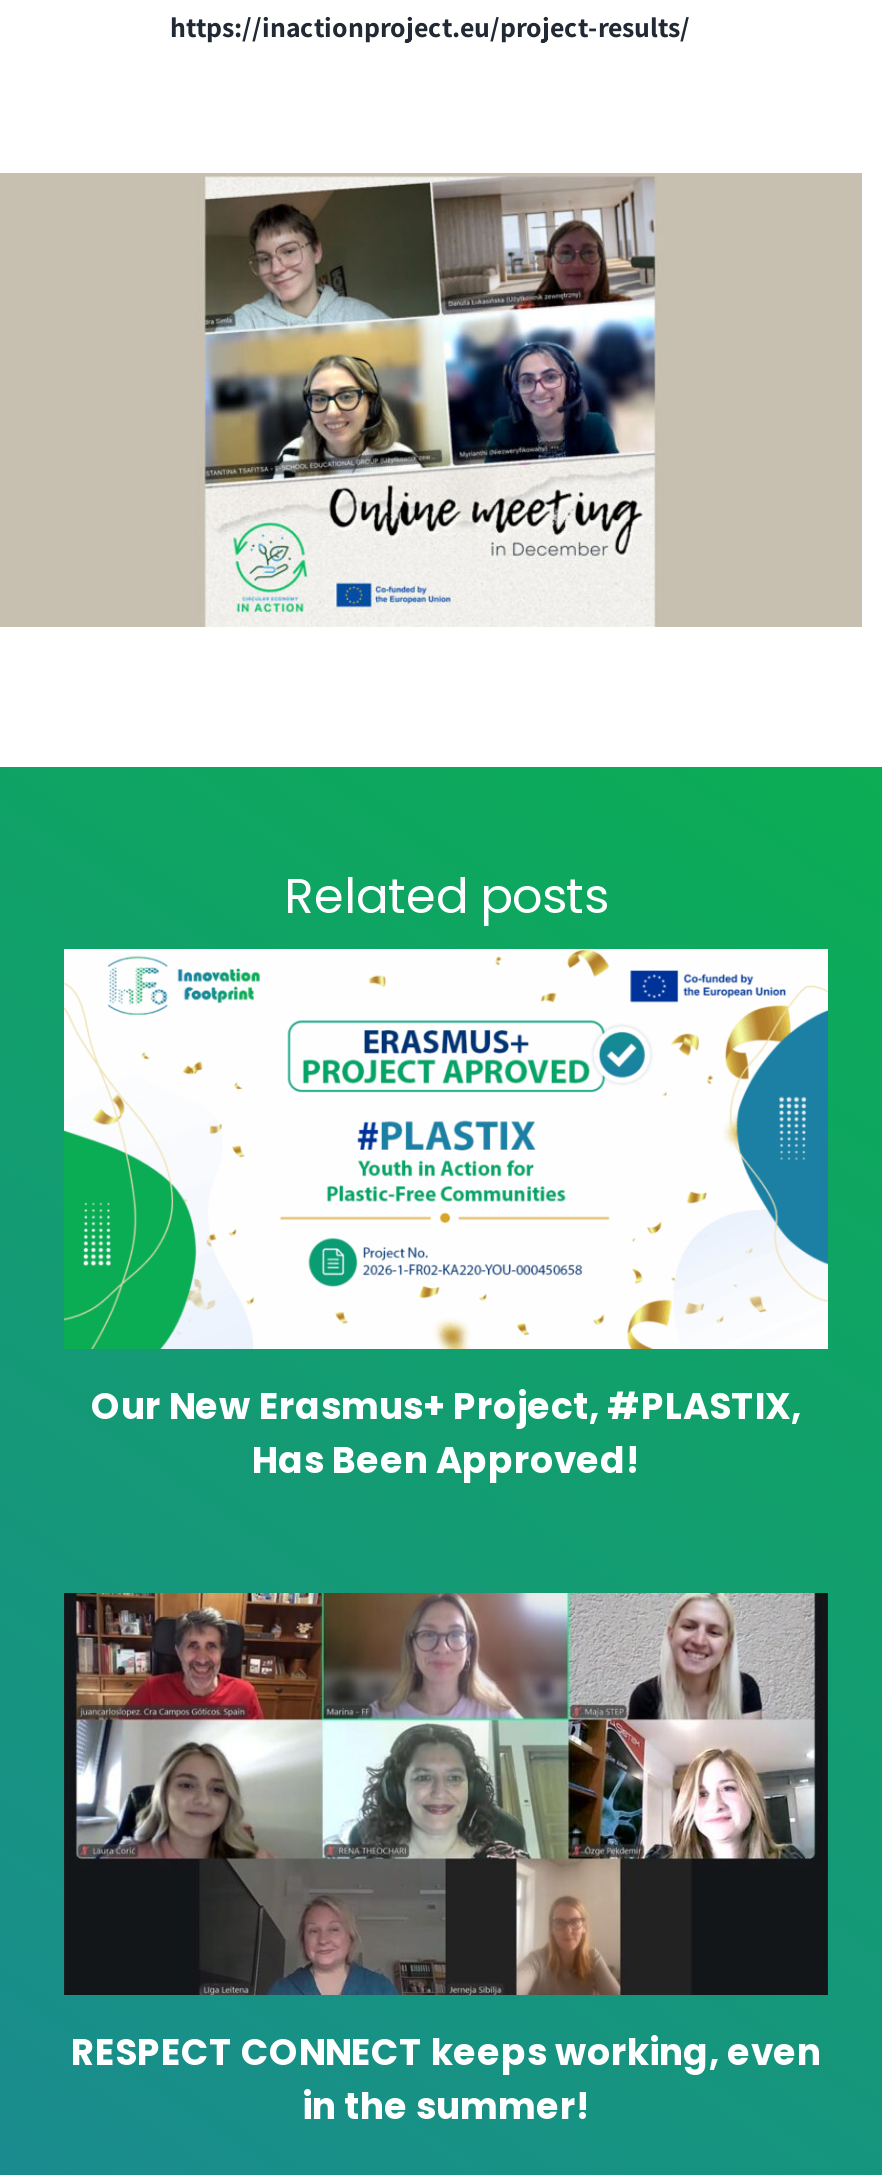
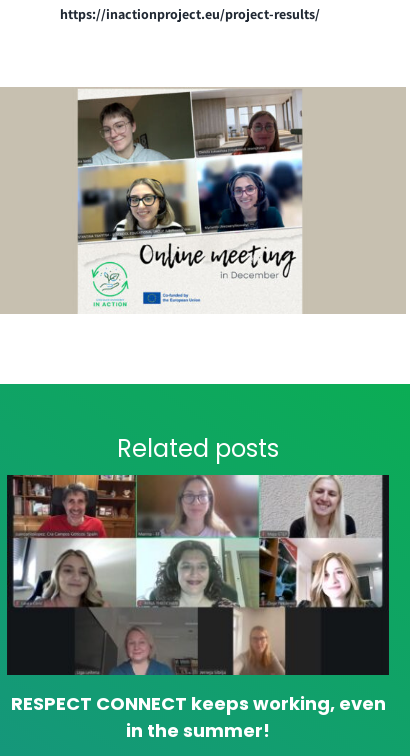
- [image]
- Our New Erasmus+ Project, #PLASTIX,
- Has Been Approved!
